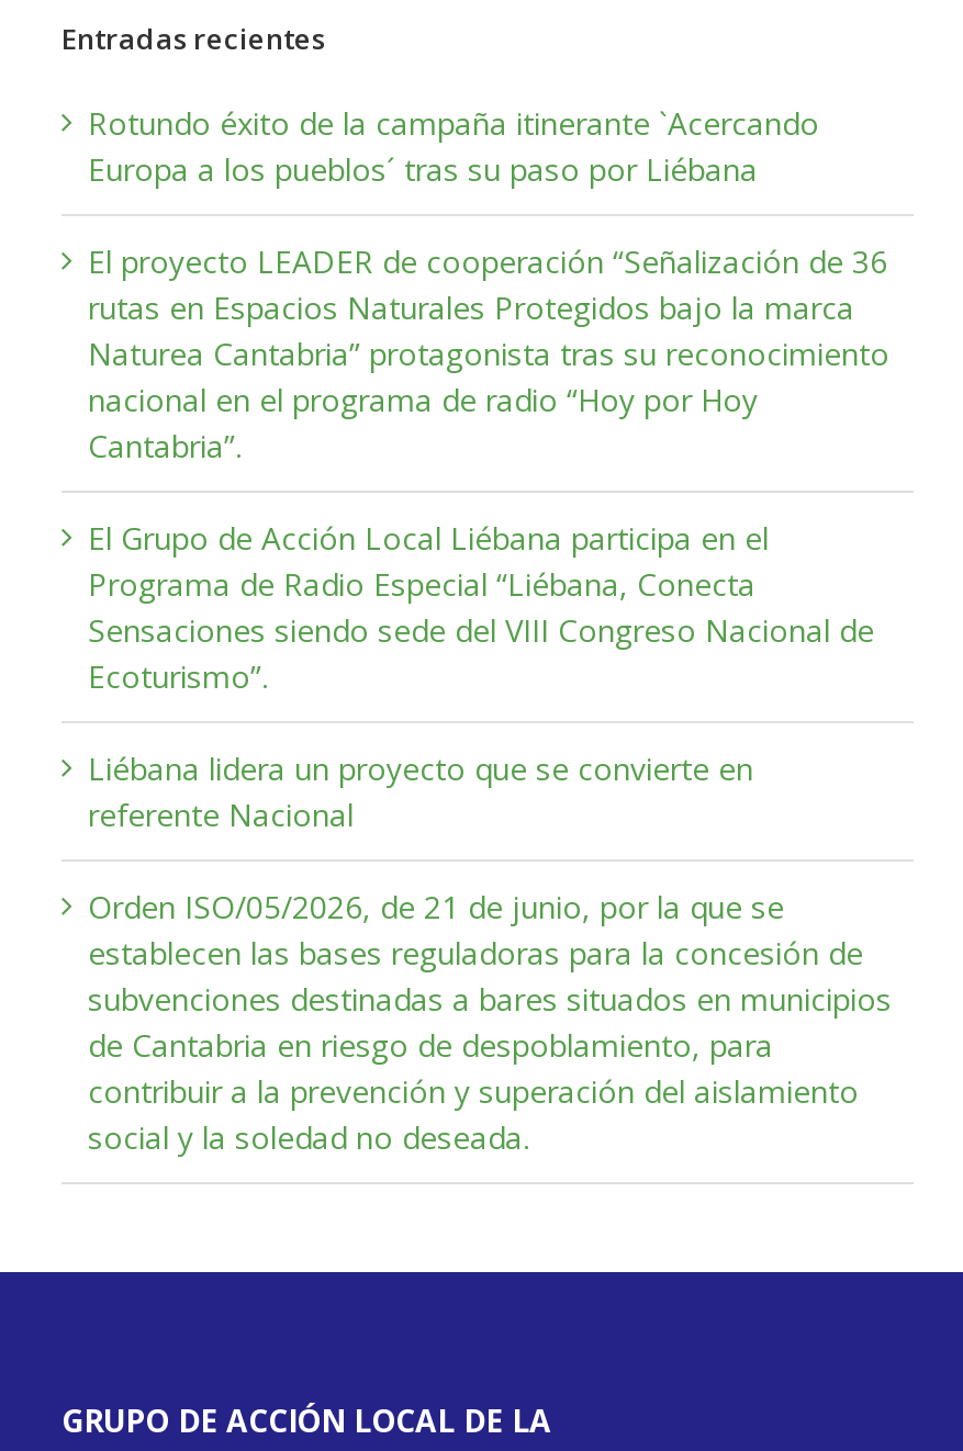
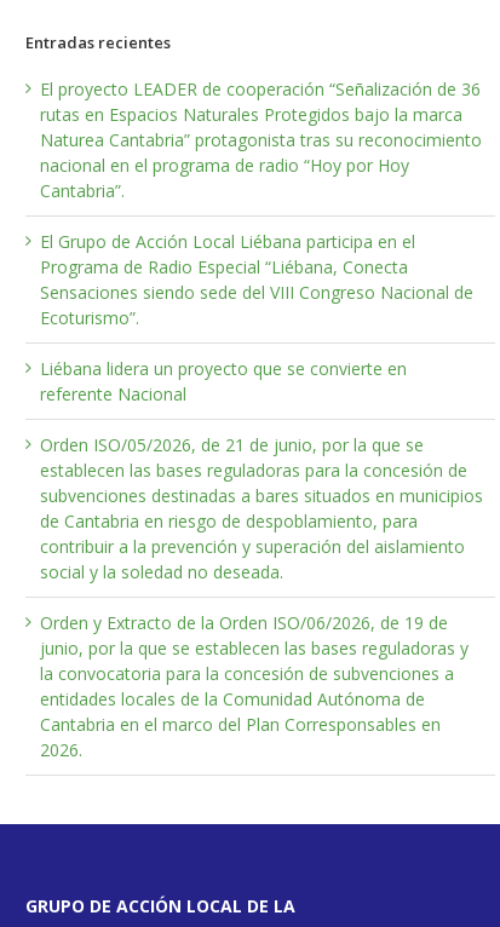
- Rotundo éxito de la campaña itinerante `Acercando
- Europa a los pueblos´ tras su paso por Liébana

moved up: El proyecto LEADER de cooperación “Señalización de 36 | rutas en Espacios Naturales Protegidos bajo la marca | Naturea Cantabria” protagonista tras su reconocimiento | ... | contribuir a la prevención y superación del aislamiento | social y la soledad no deseada.

+ Orden y Extracto de la Orden ISO/06/2026, de 19 de
+ junio, por la que se establecen las bases reguladoras y
+ la convocatoria para la concesión de subvenciones a
+ entidades locales de la Comunidad Autónoma de
+ Cantabria en el marco del Plan Corresponsables en
+ 2026.
